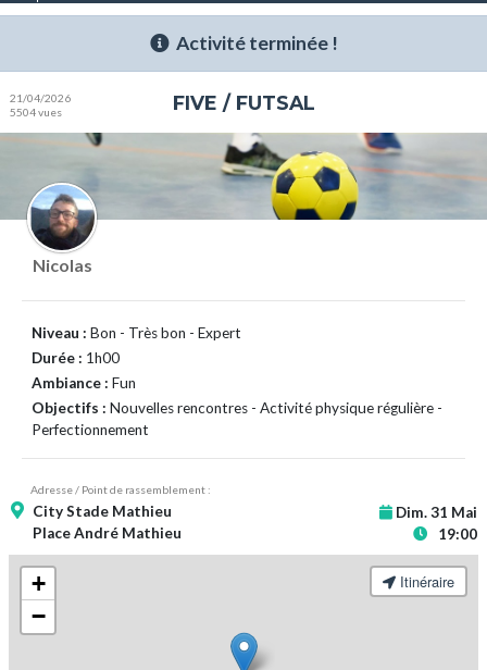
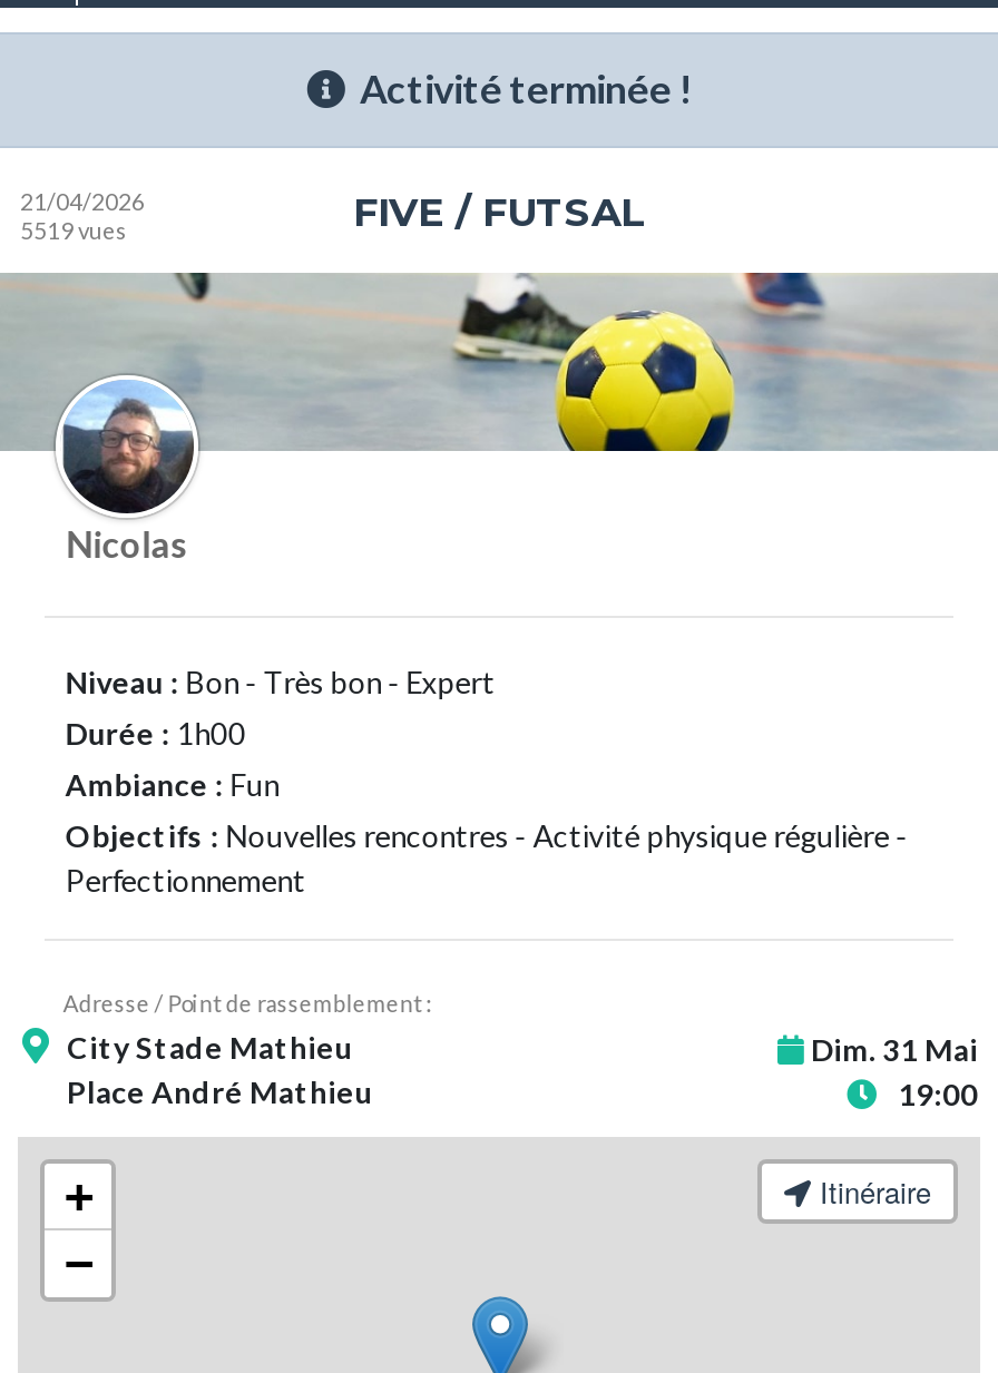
- 5504 vues
+ 5519 vues
